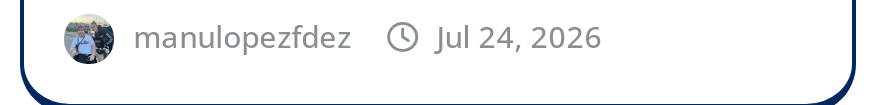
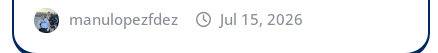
- Jul 24, 2026
+ Jul 15, 2026
